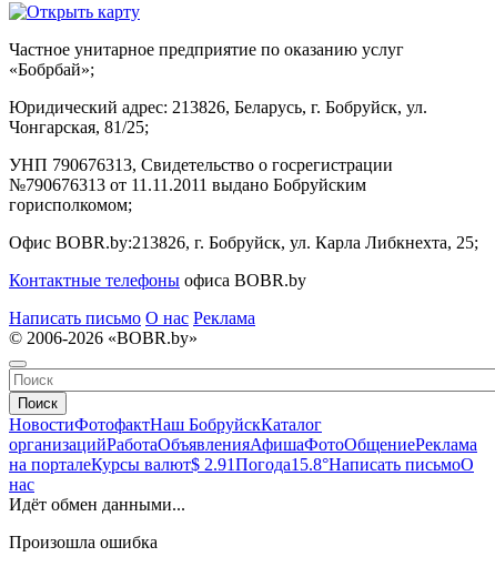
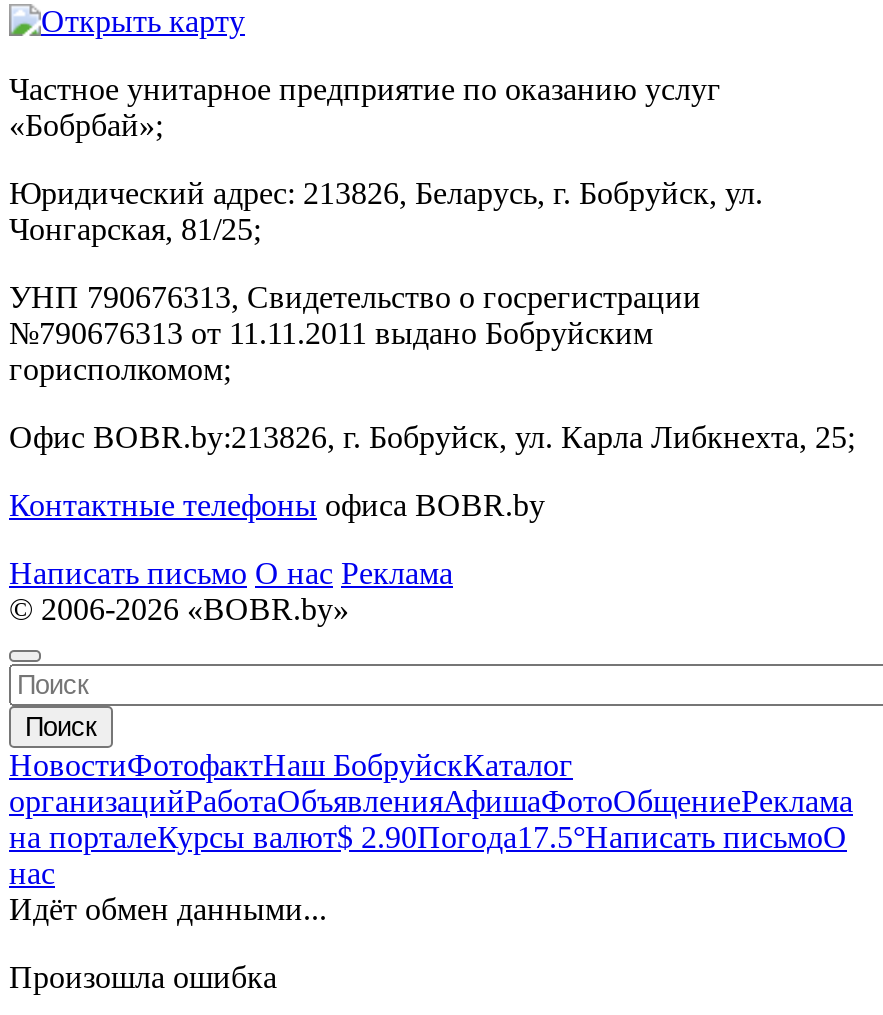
- на порталеКурсы валют$ 2.91Погода15.8°Написать письмоО
+ на порталеКурсы валют$ 2.90Погода17.5°Написать письмоО
